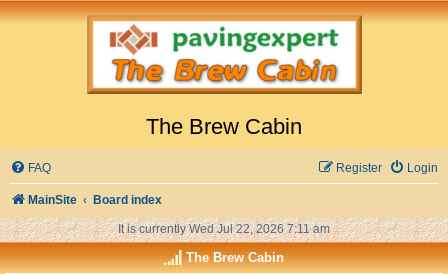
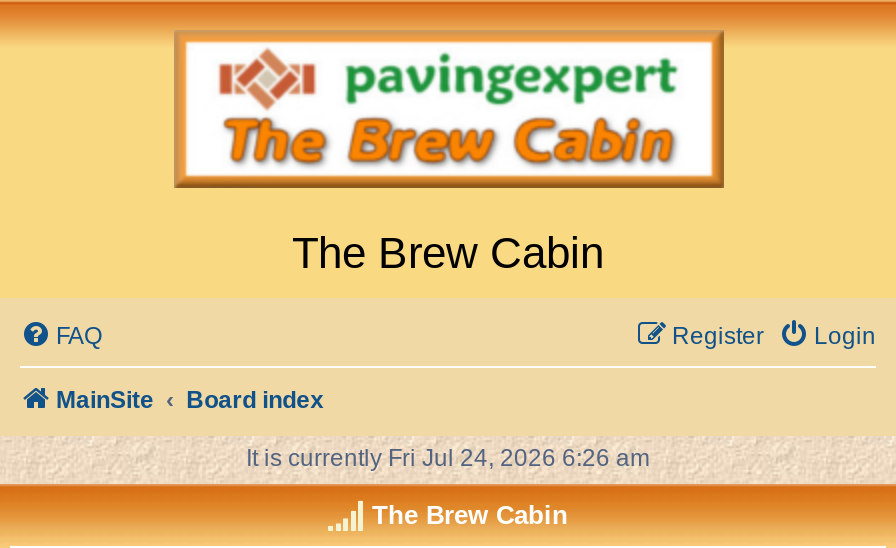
- It is currently Wed Jul 22, 2026 7:11 am
+ It is currently Fri Jul 24, 2026 6:26 am
